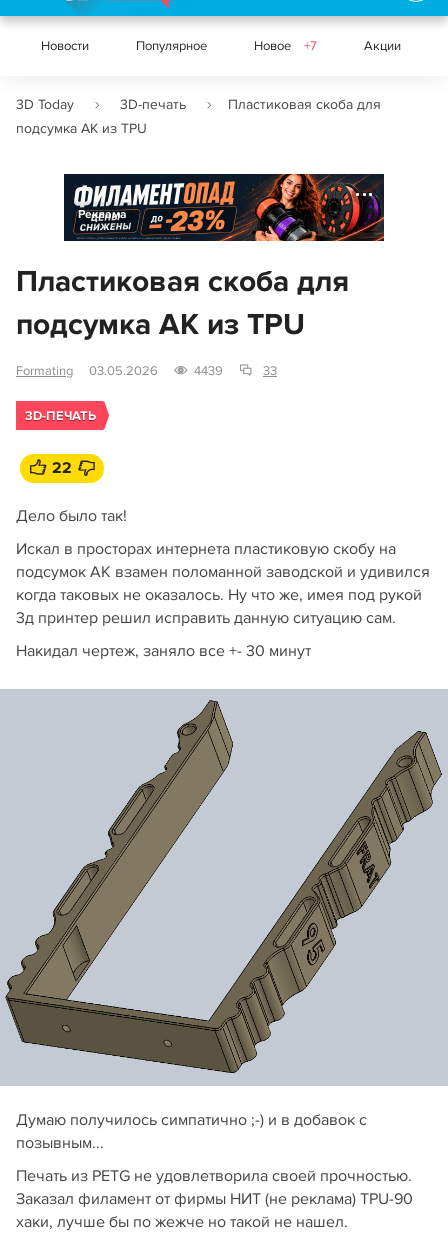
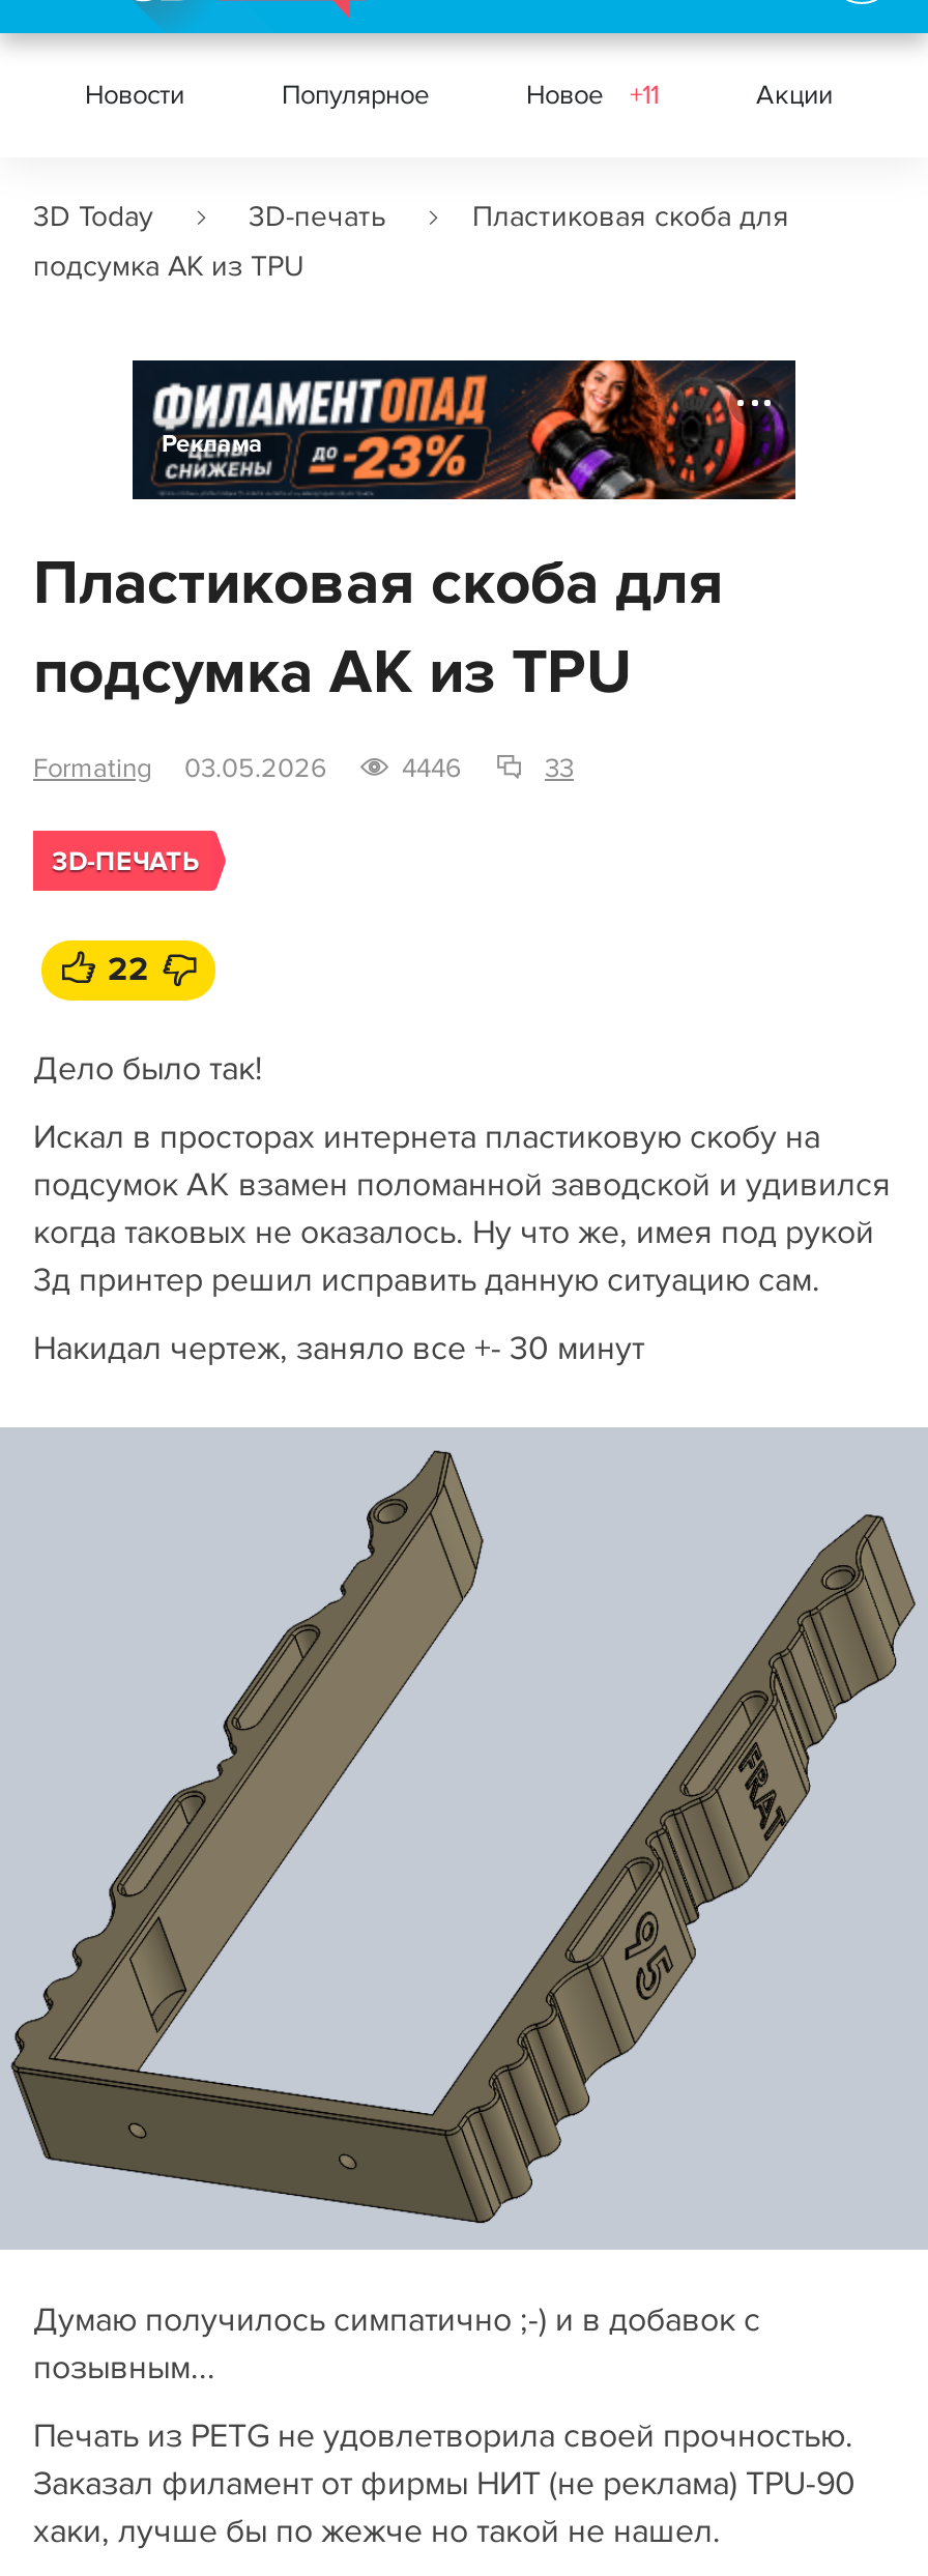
- Новое +7
+ Новое +11

- 4439
+ 4446
